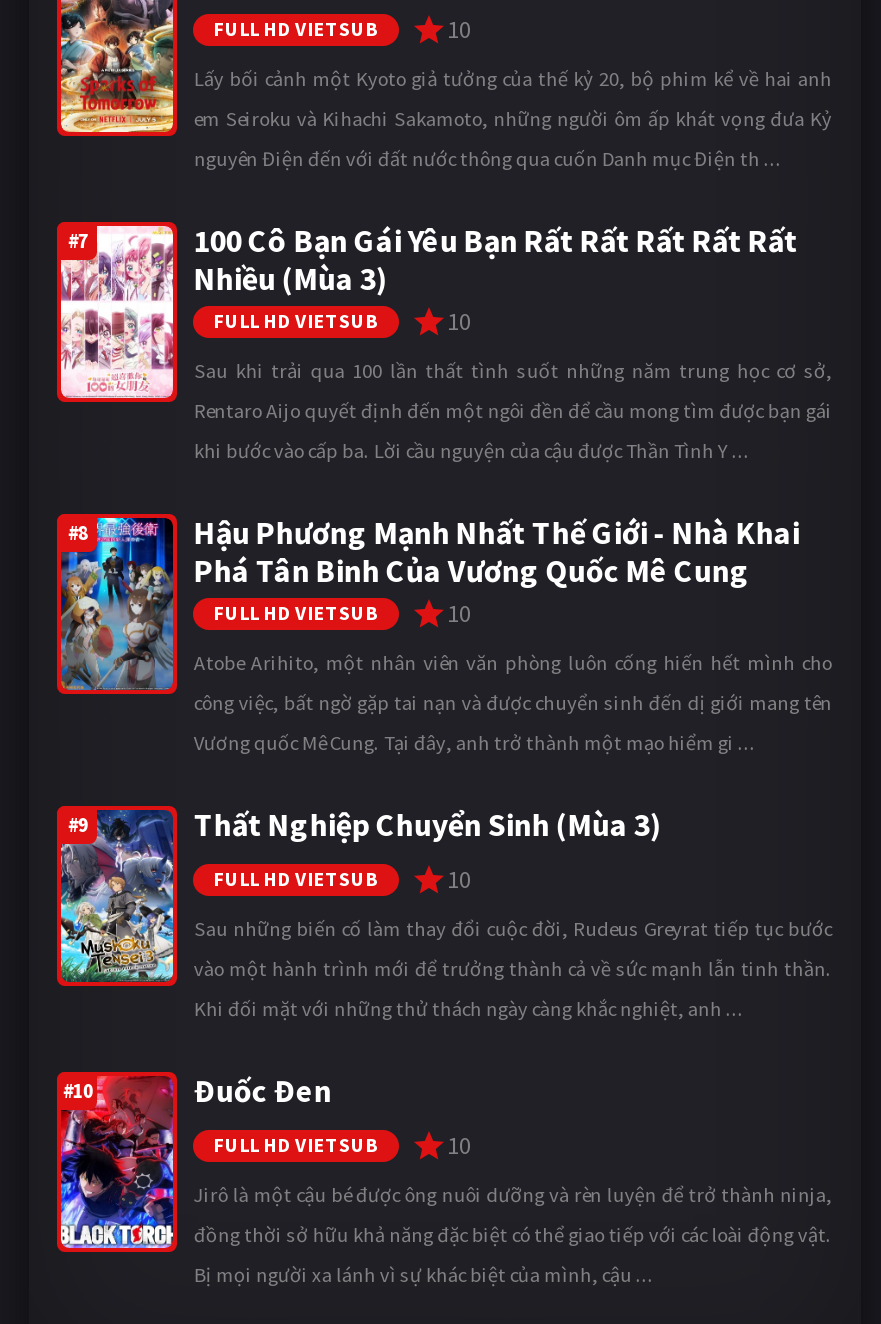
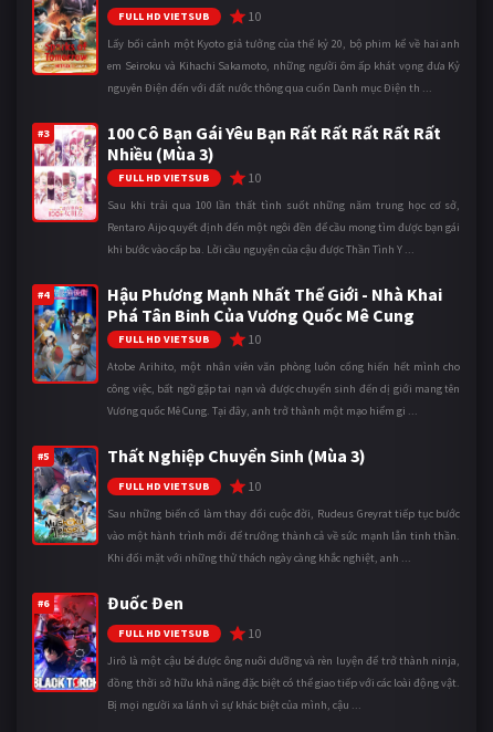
- #7
+ #3

- #8
+ #4

- #9
+ #5

- #10
+ #6
